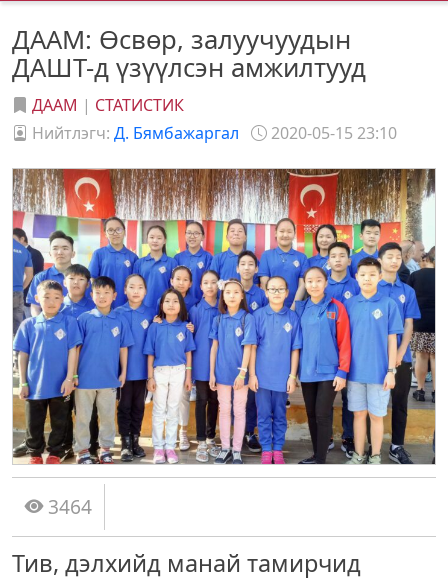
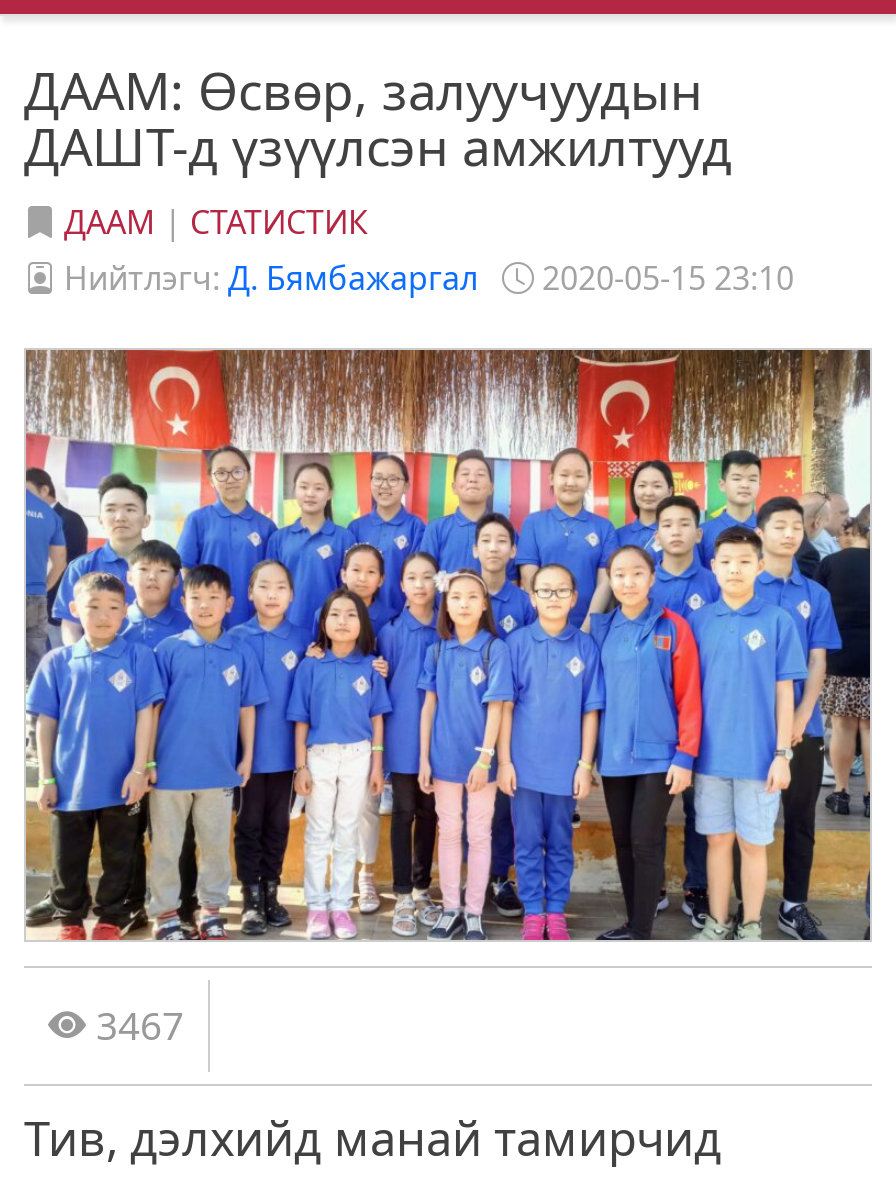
- 3464
+ 3467
